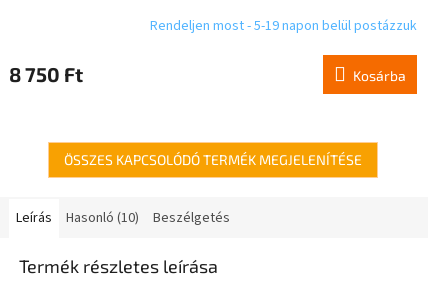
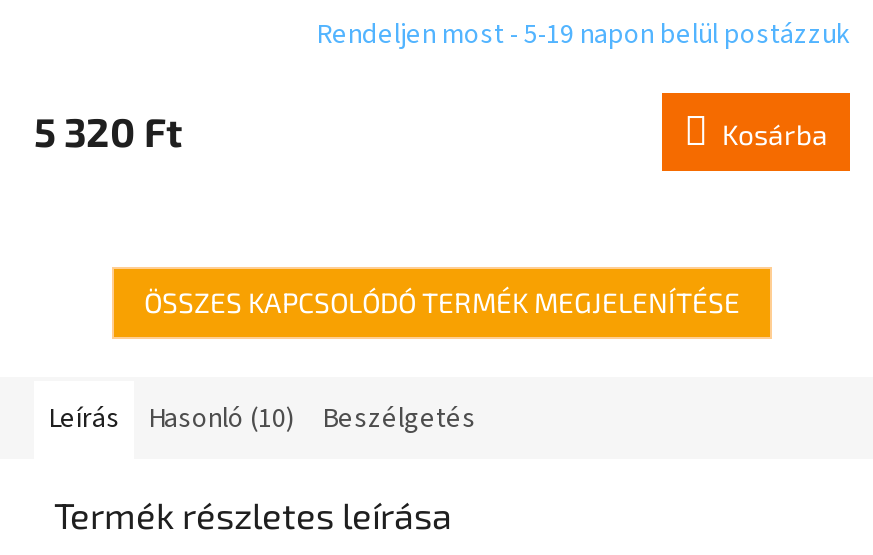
- 8 750 Ft
+ 5 320 Ft
